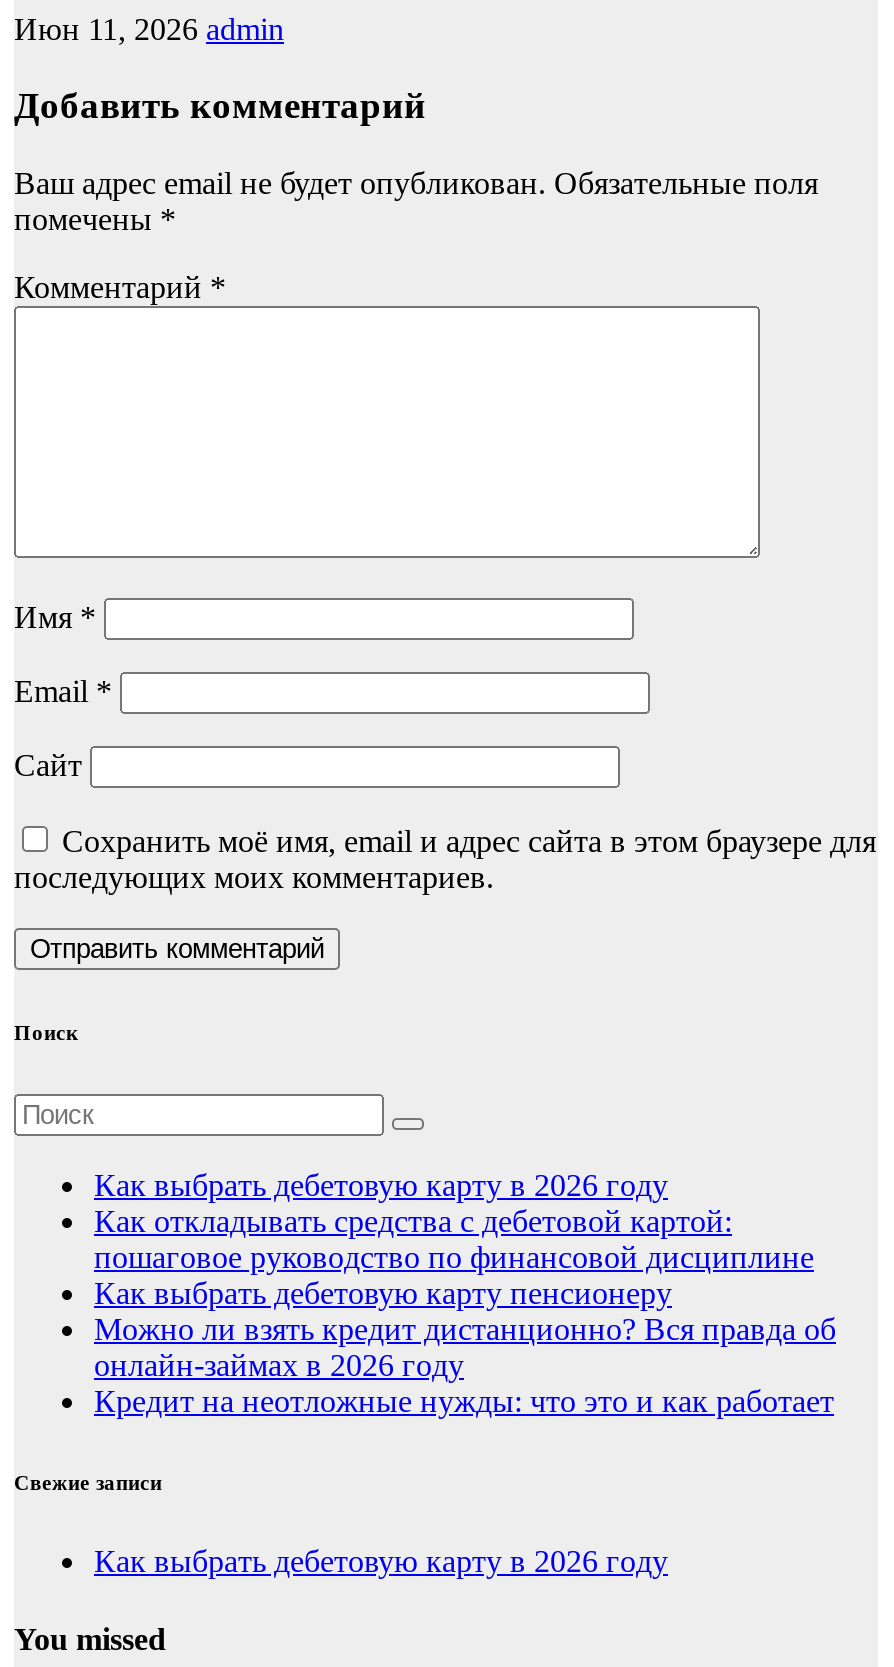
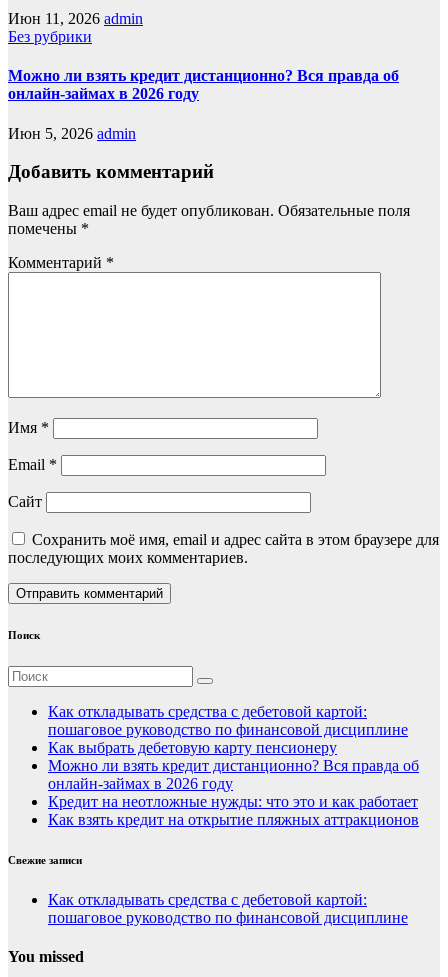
+ Без рубрики
+ Можно ли взять кредит дистанционно? Вся правда об
+ онлайн-займах в 2026 году
+ Июн 5, 2026 admin

- Как выбрать дебетовую карту в 2026 году

+ Как взять кредит на открытие пляжных аттракционов

- Как выбрать дебетовую карту в 2026 году
+ Как откладывать средства с дебетовой картой:
+ пошаговое руководство по финансовой дисциплине
